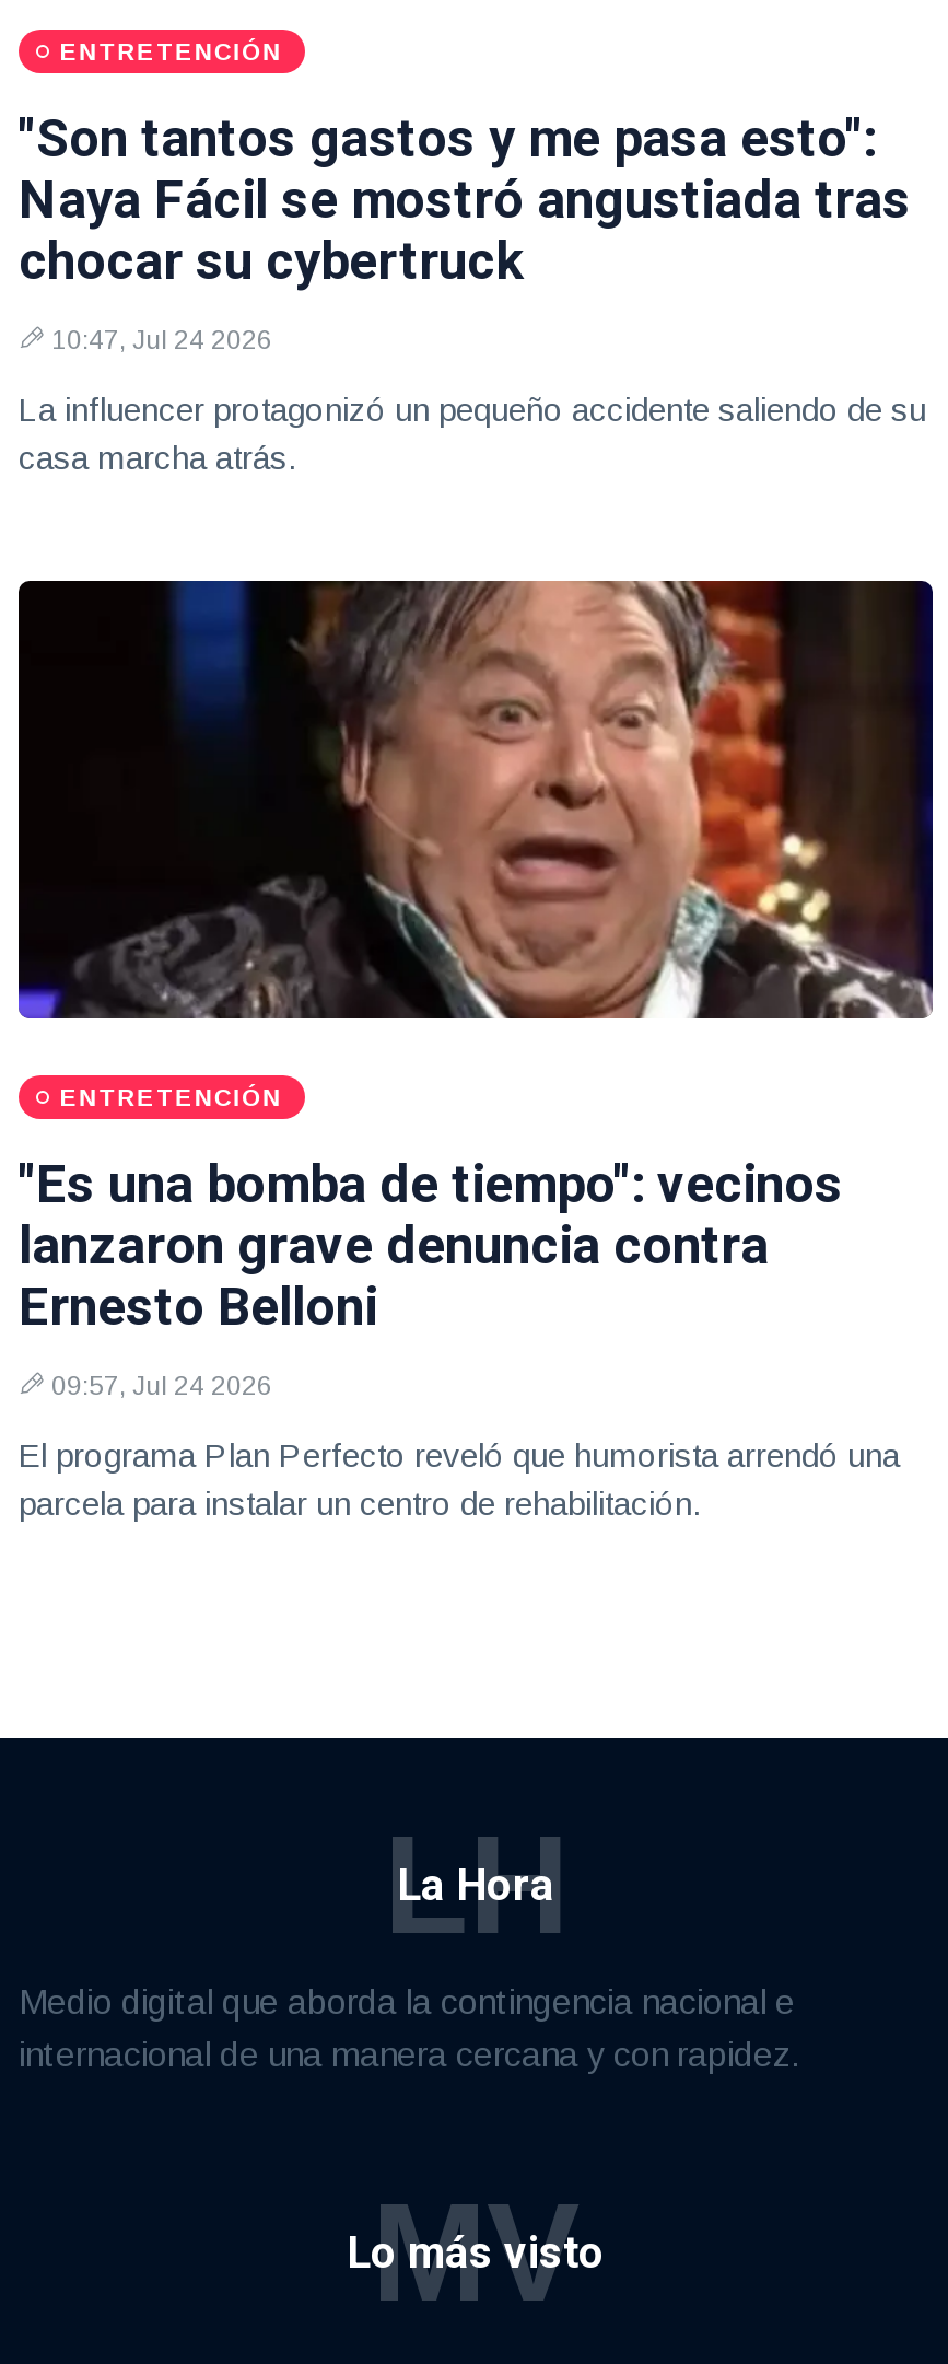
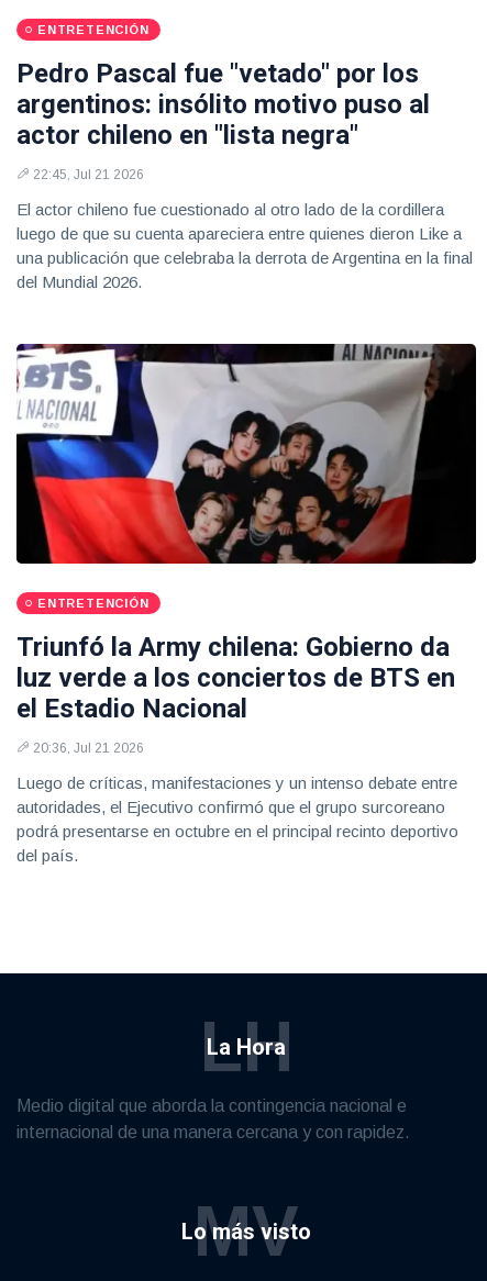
- "Son tantos gastos y me pasa esto":
- Naya Fácil se mostró angustiada tras
- chocar su cybertruck
+ Pedro Pascal fue "vetado" por los
+ argentinos: insólito motivo puso al
+ actor chileno en "lista negra"

- 10:47, Jul 24 2026
+ 22:45, Jul 21 2026

- La influencer protagonizó un pequeño accidente saliendo de su
- casa marcha atrás.
+ El actor chileno fue cuestionado al otro lado de la cordillera
+ luego de que su cuenta apareciera entre quienes dieron Like a
+ una publicación que celebraba la derrota de Argentina en la final
+ del Mundial 2026.

- [image]
+ [image]

- "Es una bomba de tiempo": vecinos
- lanzaron grave denuncia contra
- Ernesto Belloni
+ Triunfó la Army chilena: Gobierno da
+ luz verde a los conciertos de BTS en
+ el Estadio Nacional

- 09:57, Jul 24 2026
+ 20:36, Jul 21 2026

- El programa Plan Perfecto reveló que humorista arrendó una
- parcela para instalar un centro de rehabilitación.
+ Luego de críticas, manifestaciones y un intenso debate entre
+ autoridades, el Ejecutivo confirmó que el grupo surcoreano
+ podrá presentarse en octubre en el principal recinto deportivo
+ del país.
